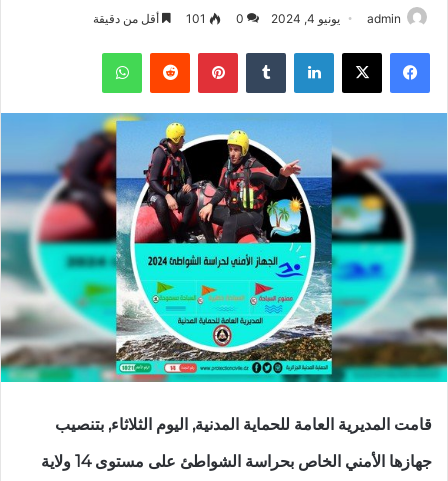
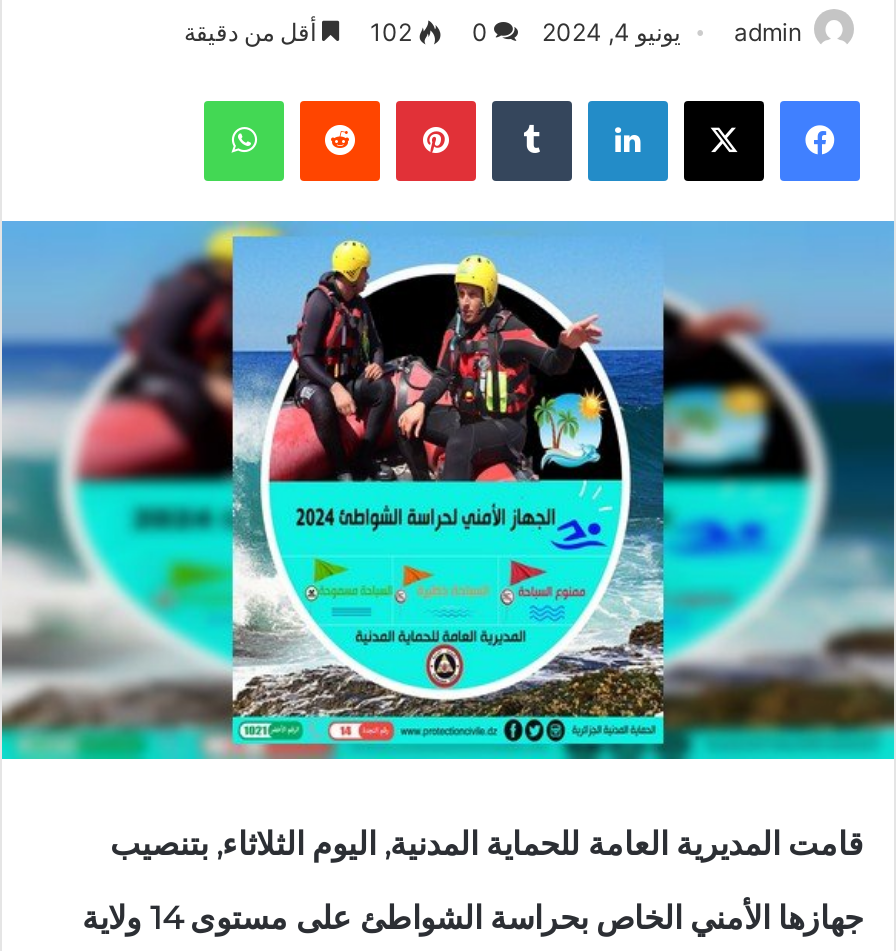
- 101
+ 102
